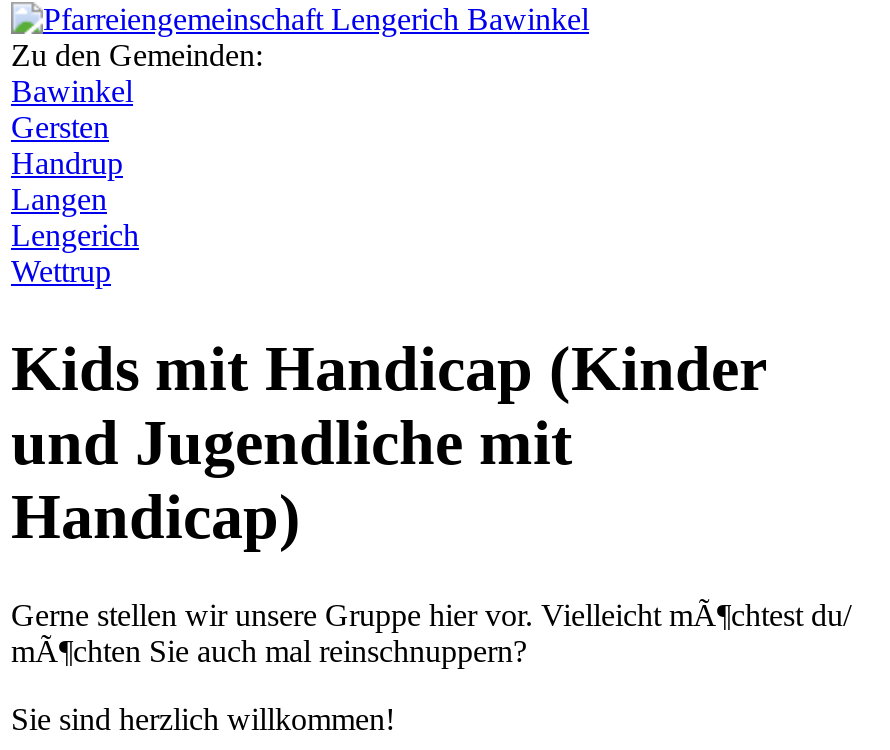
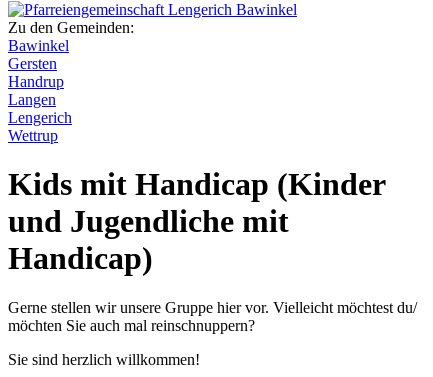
- Gerne stellen wir unsere Gruppe hier vor. Vielleicht mÃ¶chtest du/
+ Gerne stellen wir unsere Gruppe hier vor. Vielleicht möchtest du/

- mÃ¶chten Sie auch mal reinschnuppern?
+ möchten Sie auch mal reinschnuppern?
